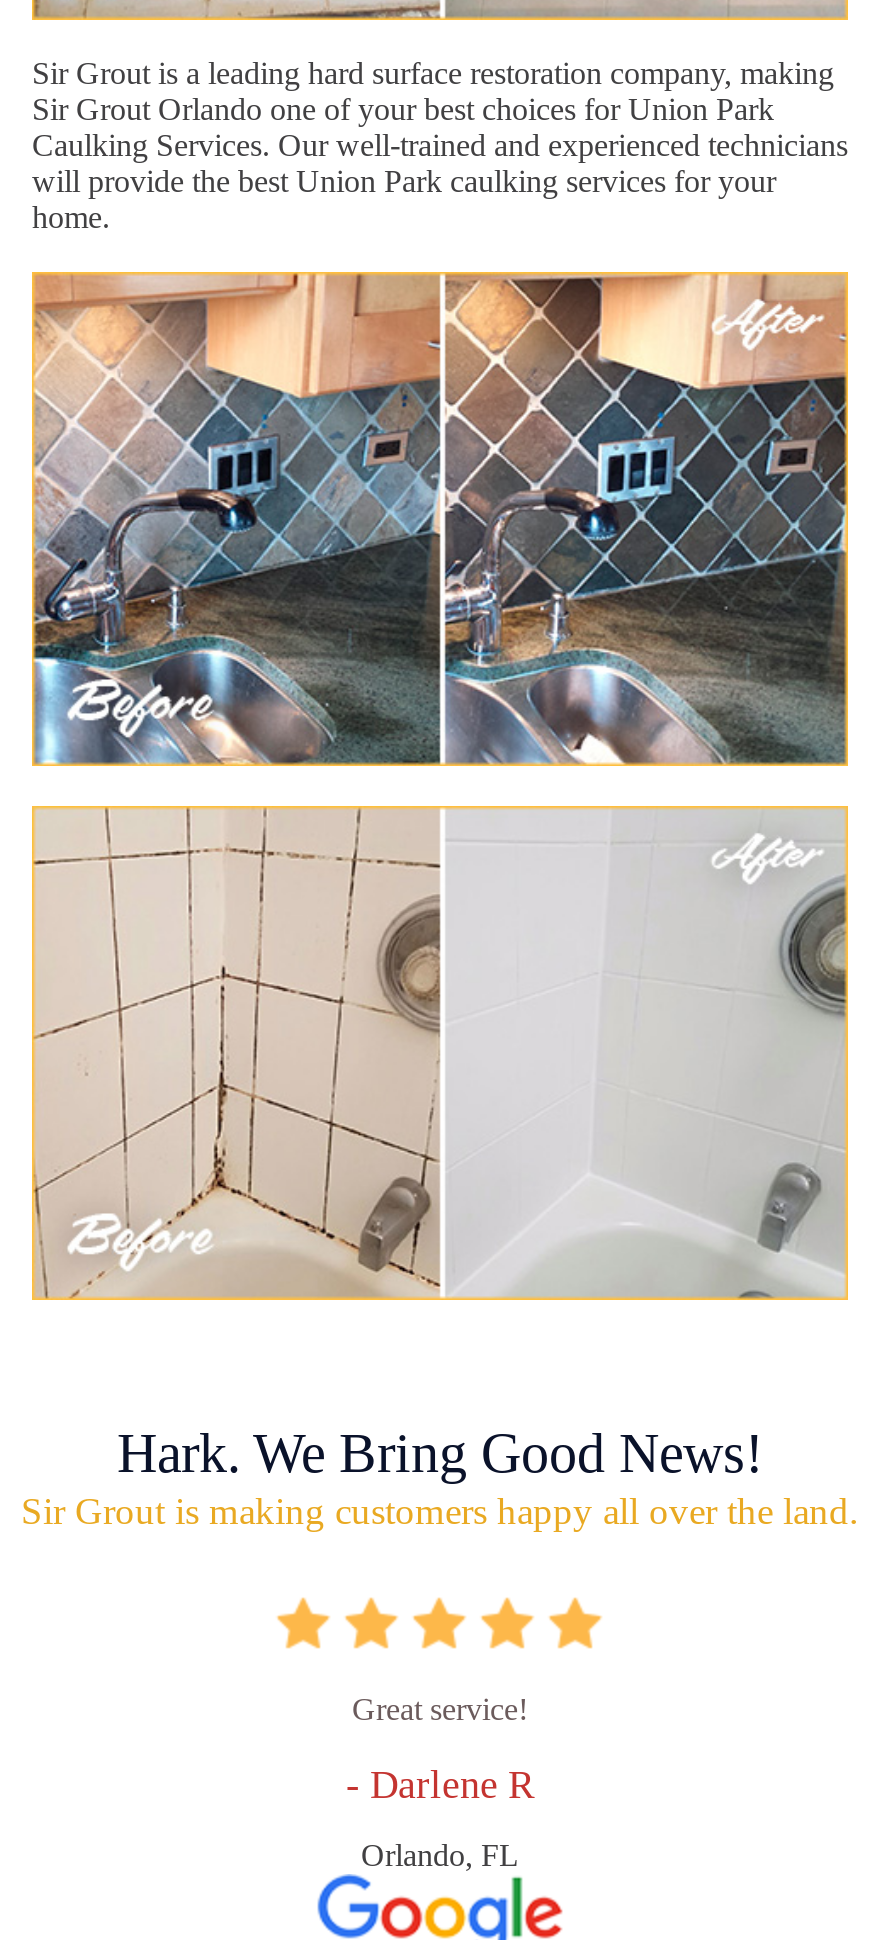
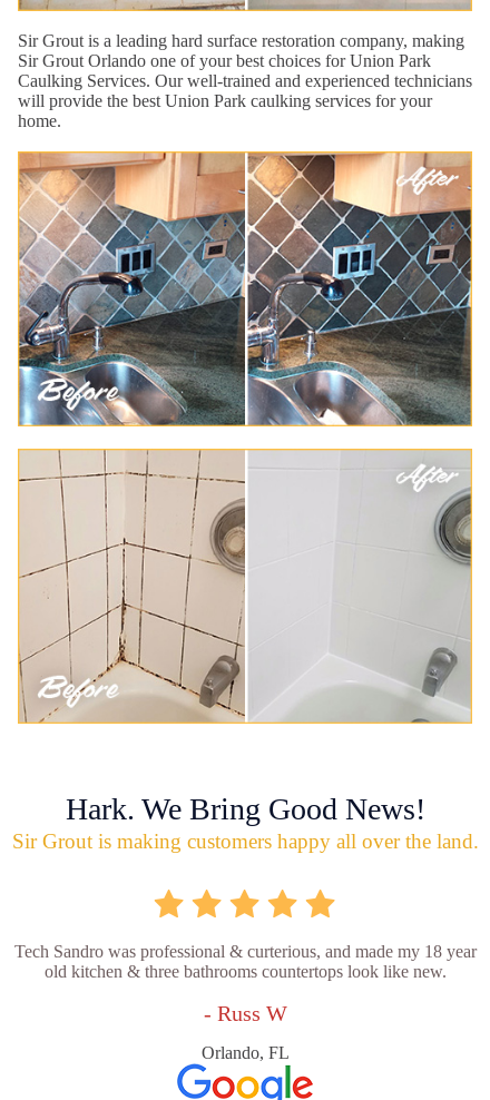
- Great service!
+ Tech Sandro was professional & curterious, and made my 18 year
+ old kitchen & three bathrooms countertops look like new.

- - Darlene R
+ - Russ W
